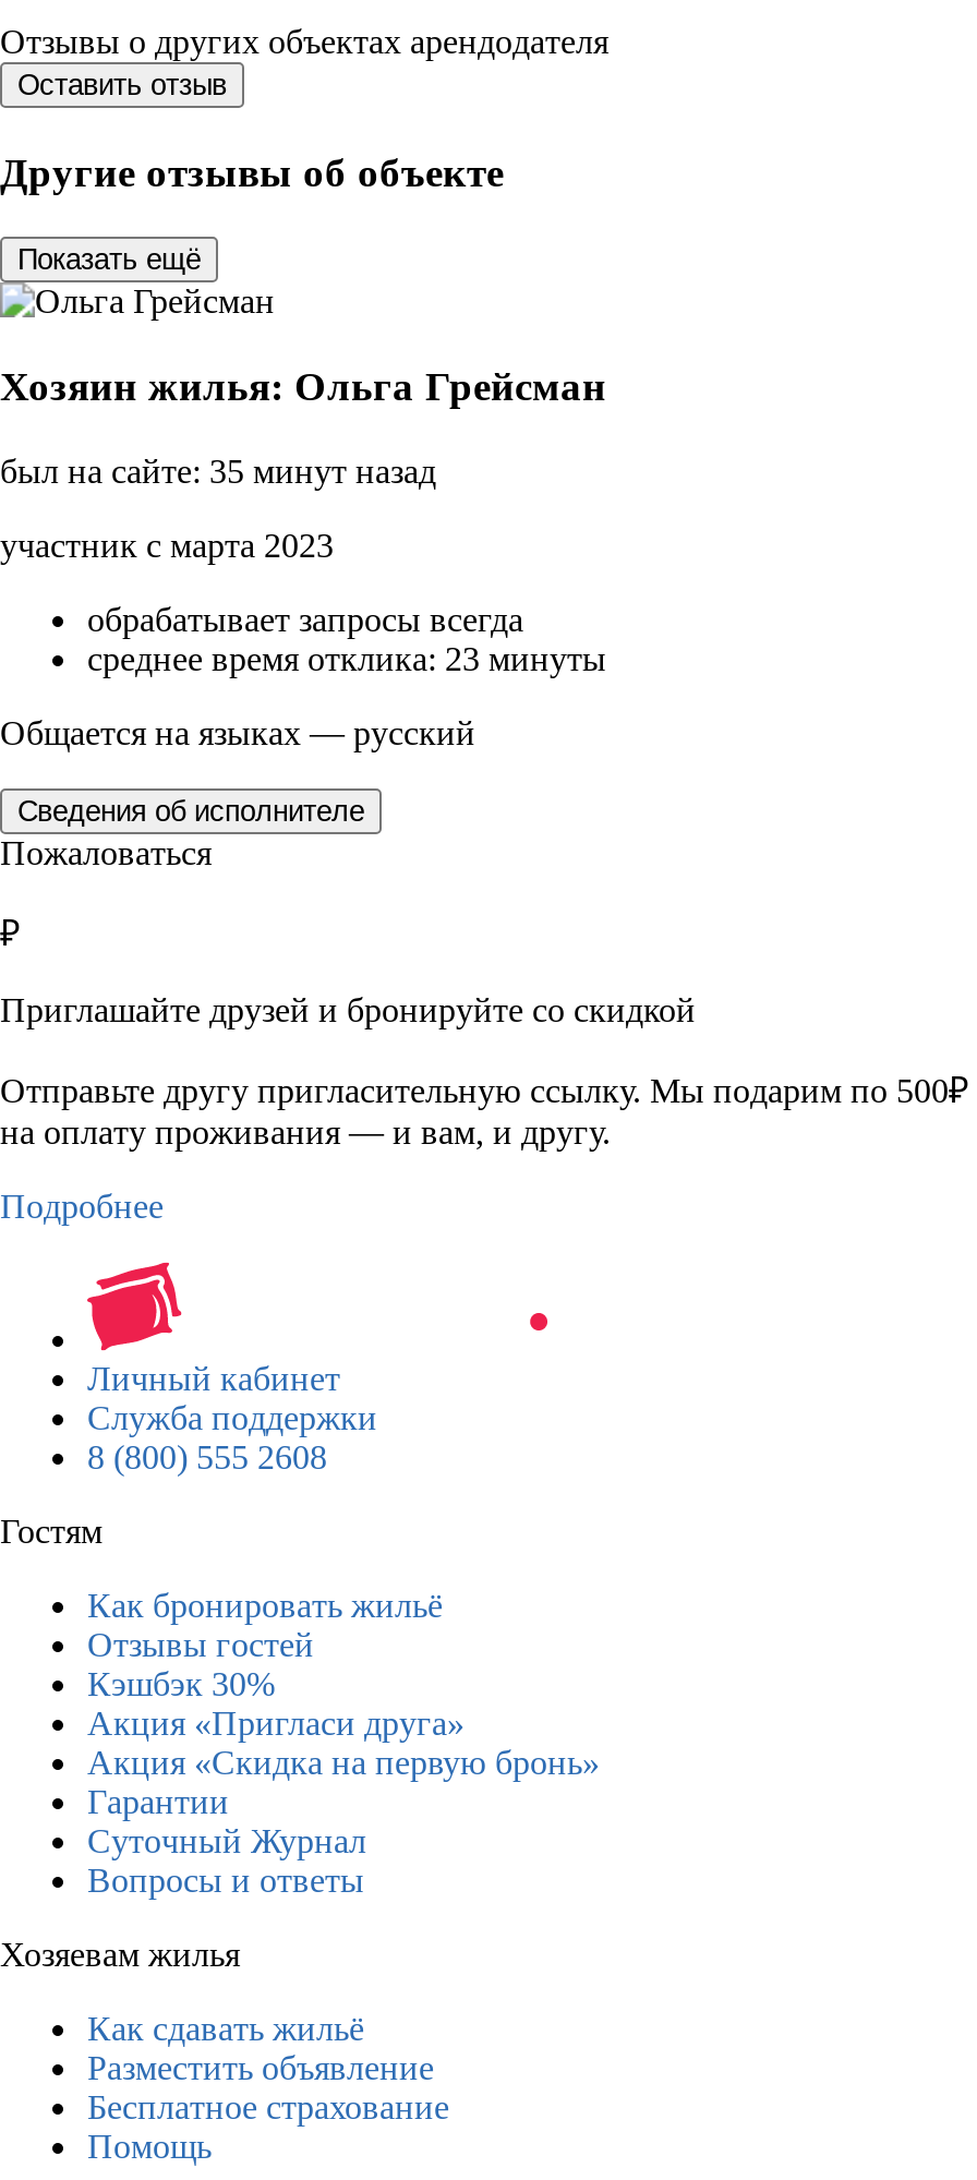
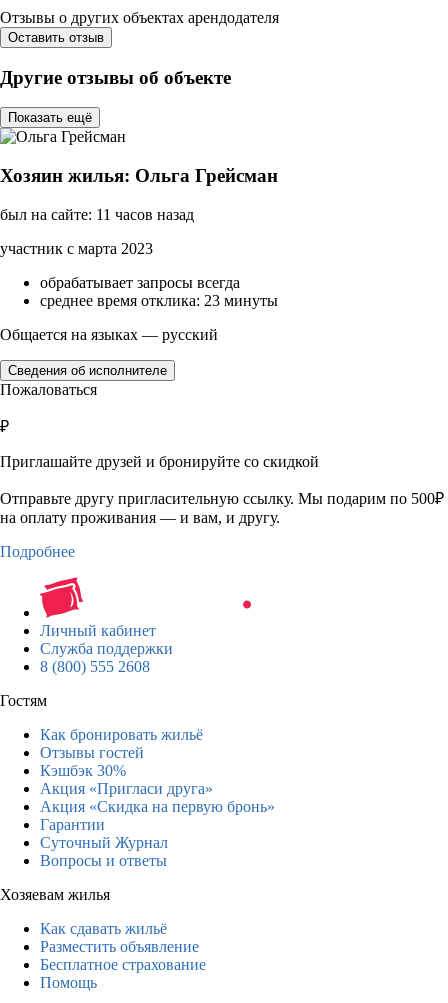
- был на сайте: 35 минут назад
+ был на сайте: 11 часов назад
